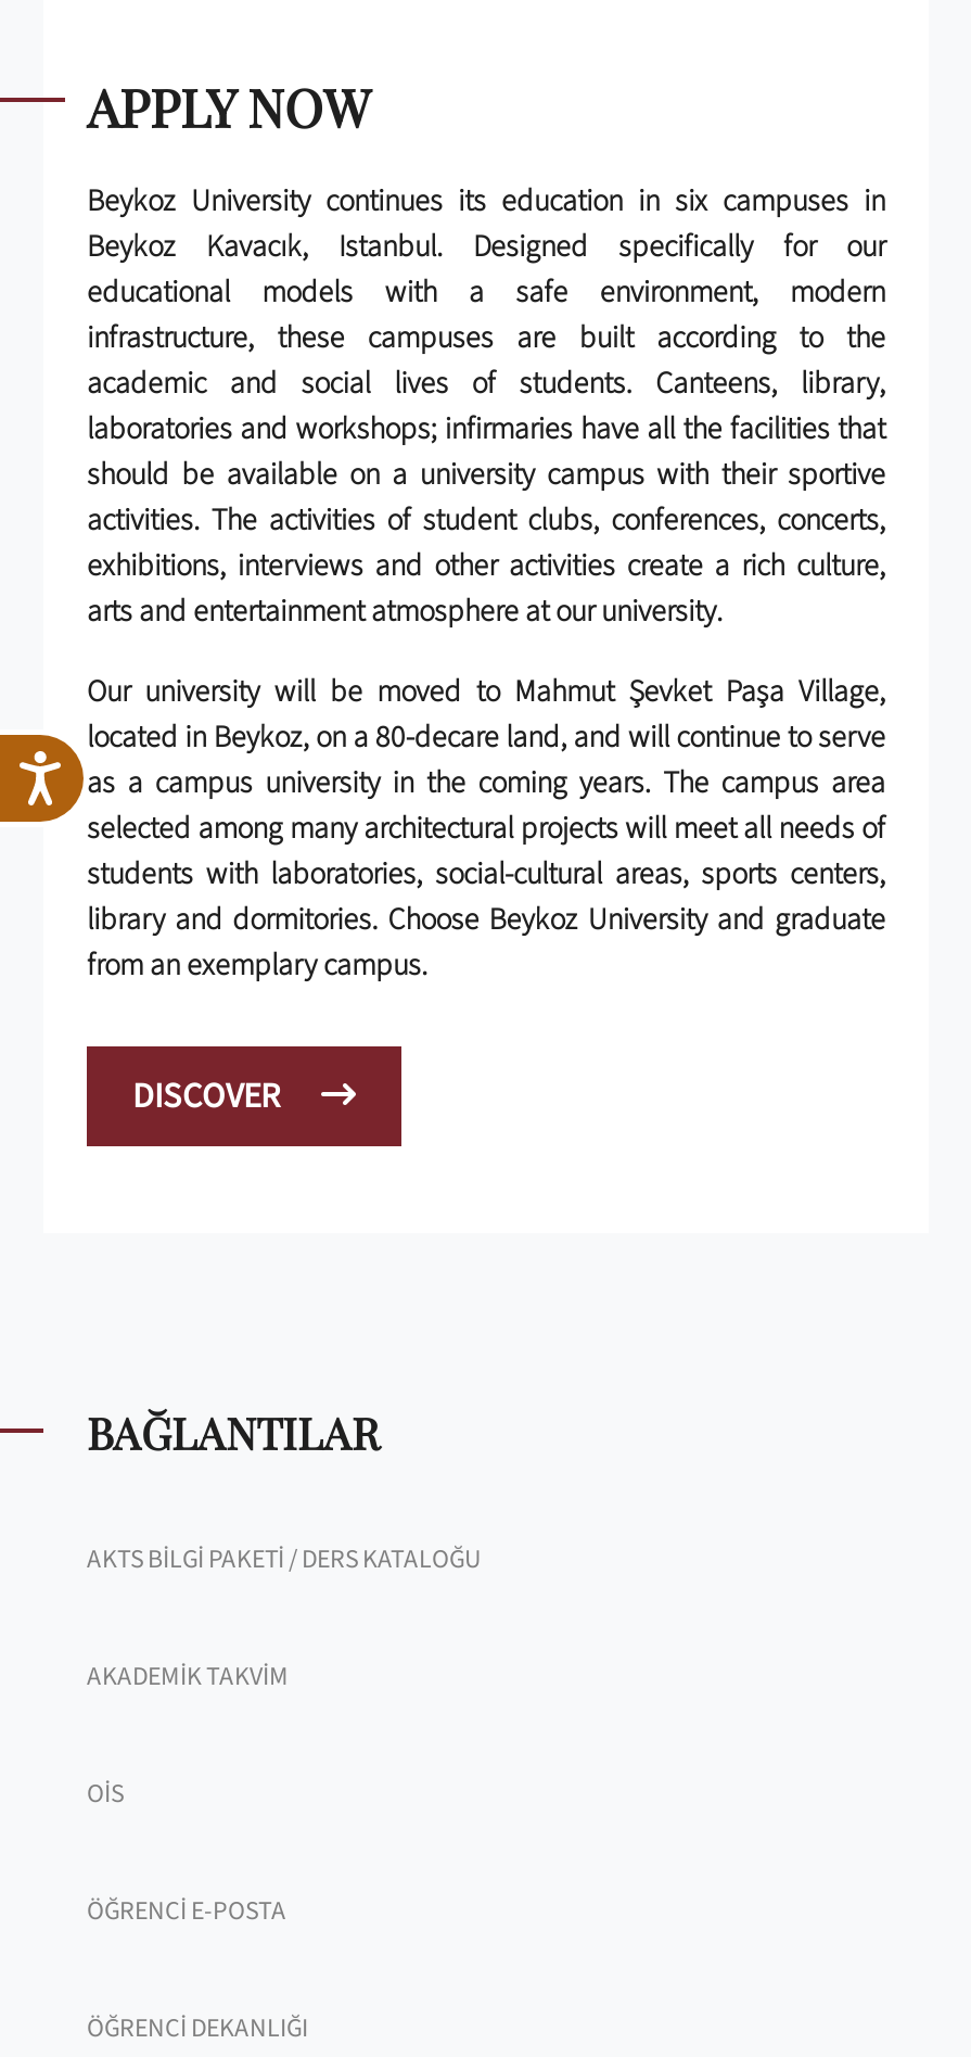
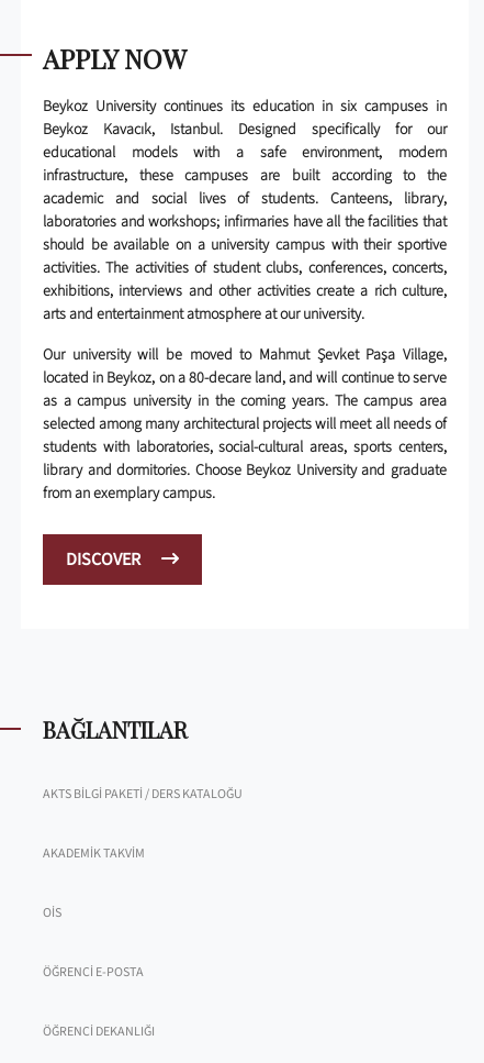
- [image]
